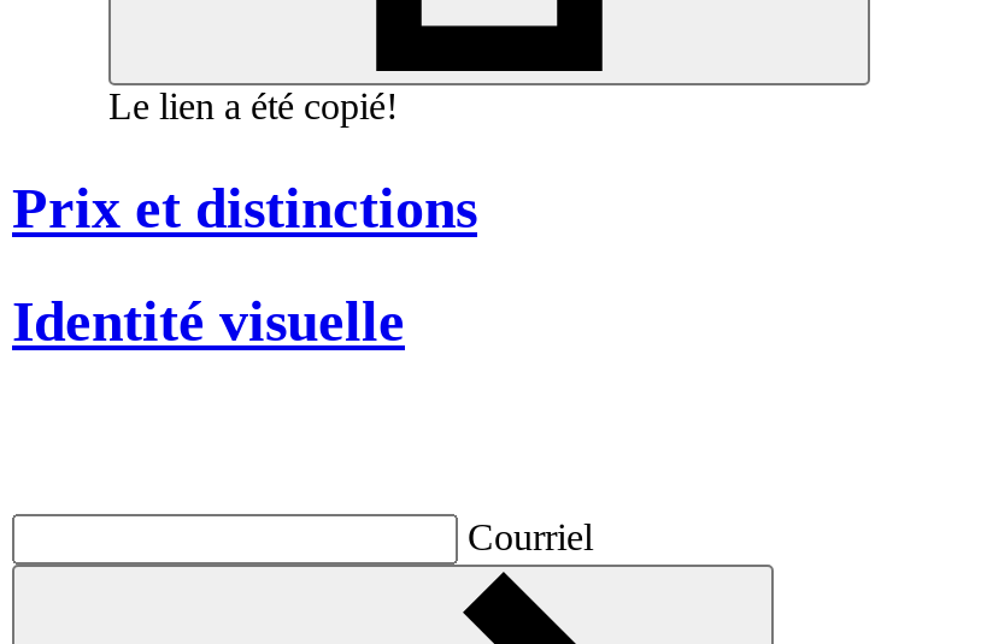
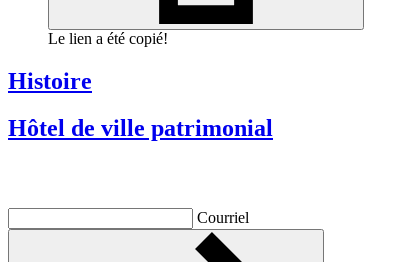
- Prix et distinctions
+ Histoire

- Identité visuelle
+ Hôtel de ville patrimonial
